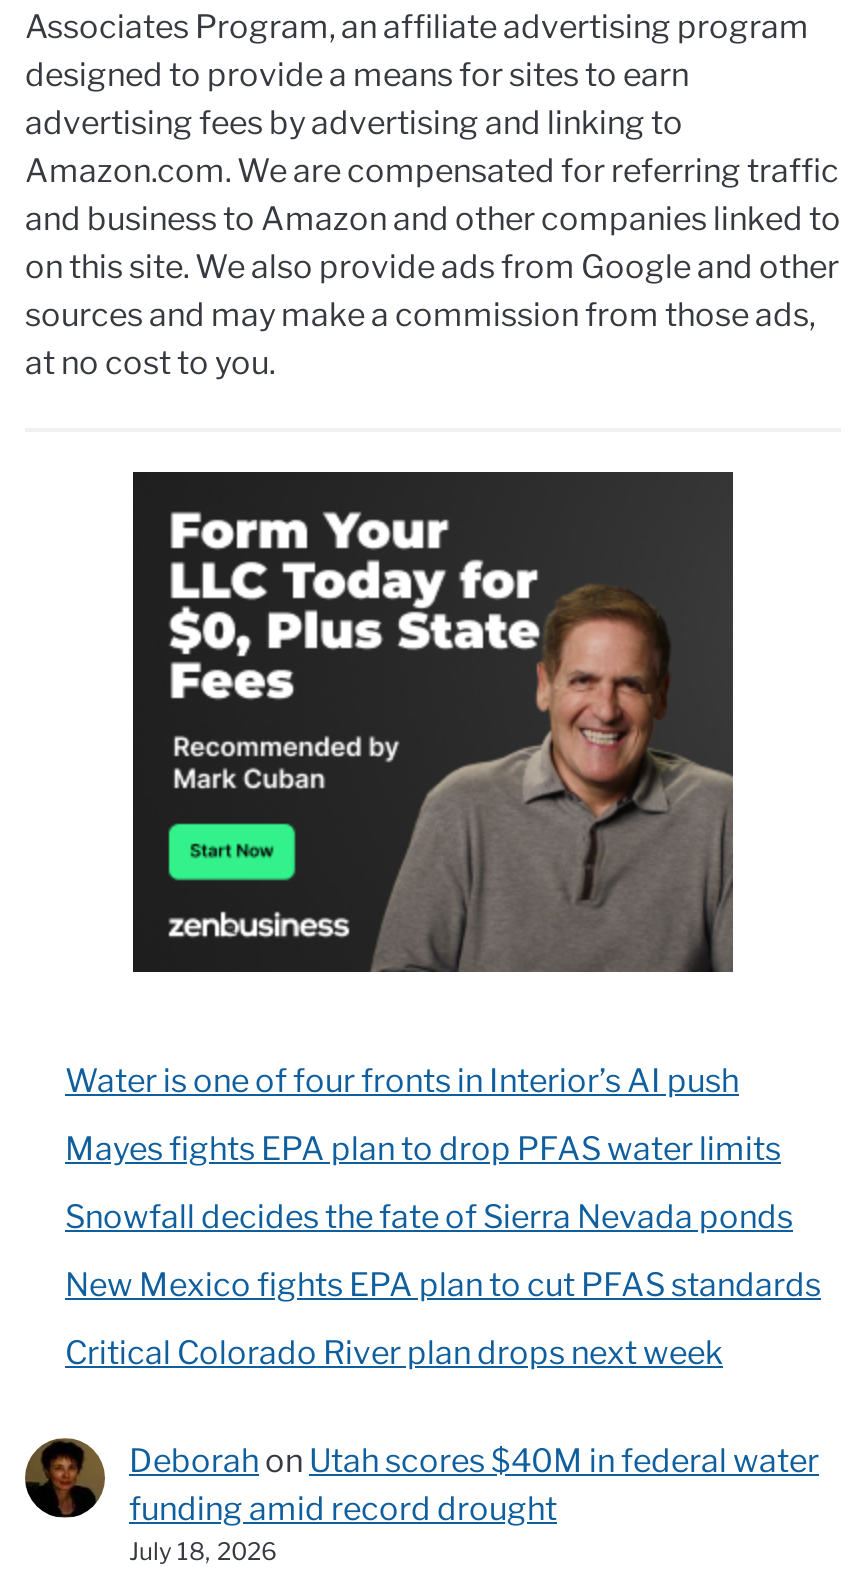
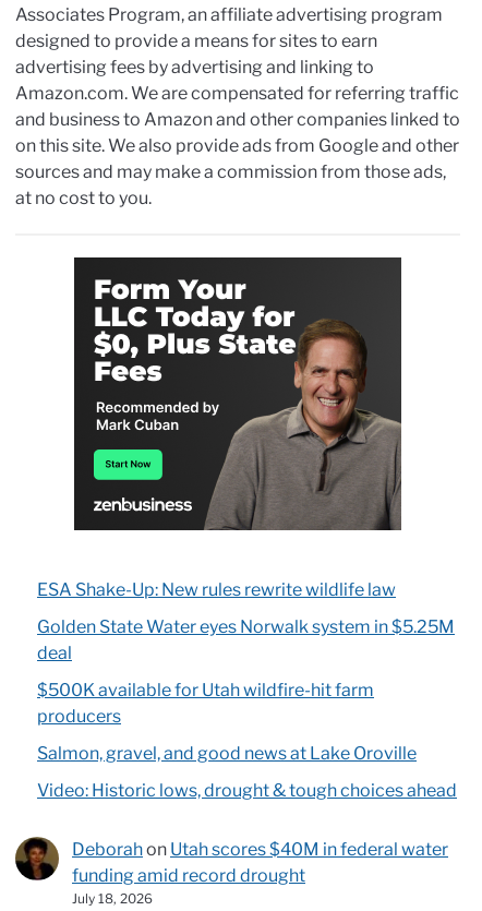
- Water is one of four fronts in Interior’s AI push
+ ESA Shake-Up: New rules rewrite wildlife law

- Mayes fights EPA plan to drop PFAS water limits
+ Golden State Water eyes Norwalk system in $5.25M
+ deal

- Snowfall decides the fate of Sierra Nevada ponds
+ $500K available for Utah wildfire-hit farm
+ producers

- New Mexico fights EPA plan to cut PFAS standards
+ Salmon, gravel, and good news at Lake Oroville

- Critical Colorado River plan drops next week
+ Video: Historic lows, drought & tough choices ahead
